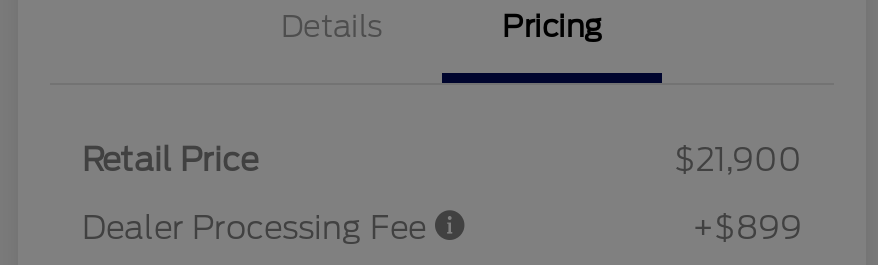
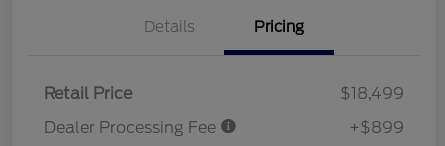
- $21,900
+ $18,499
